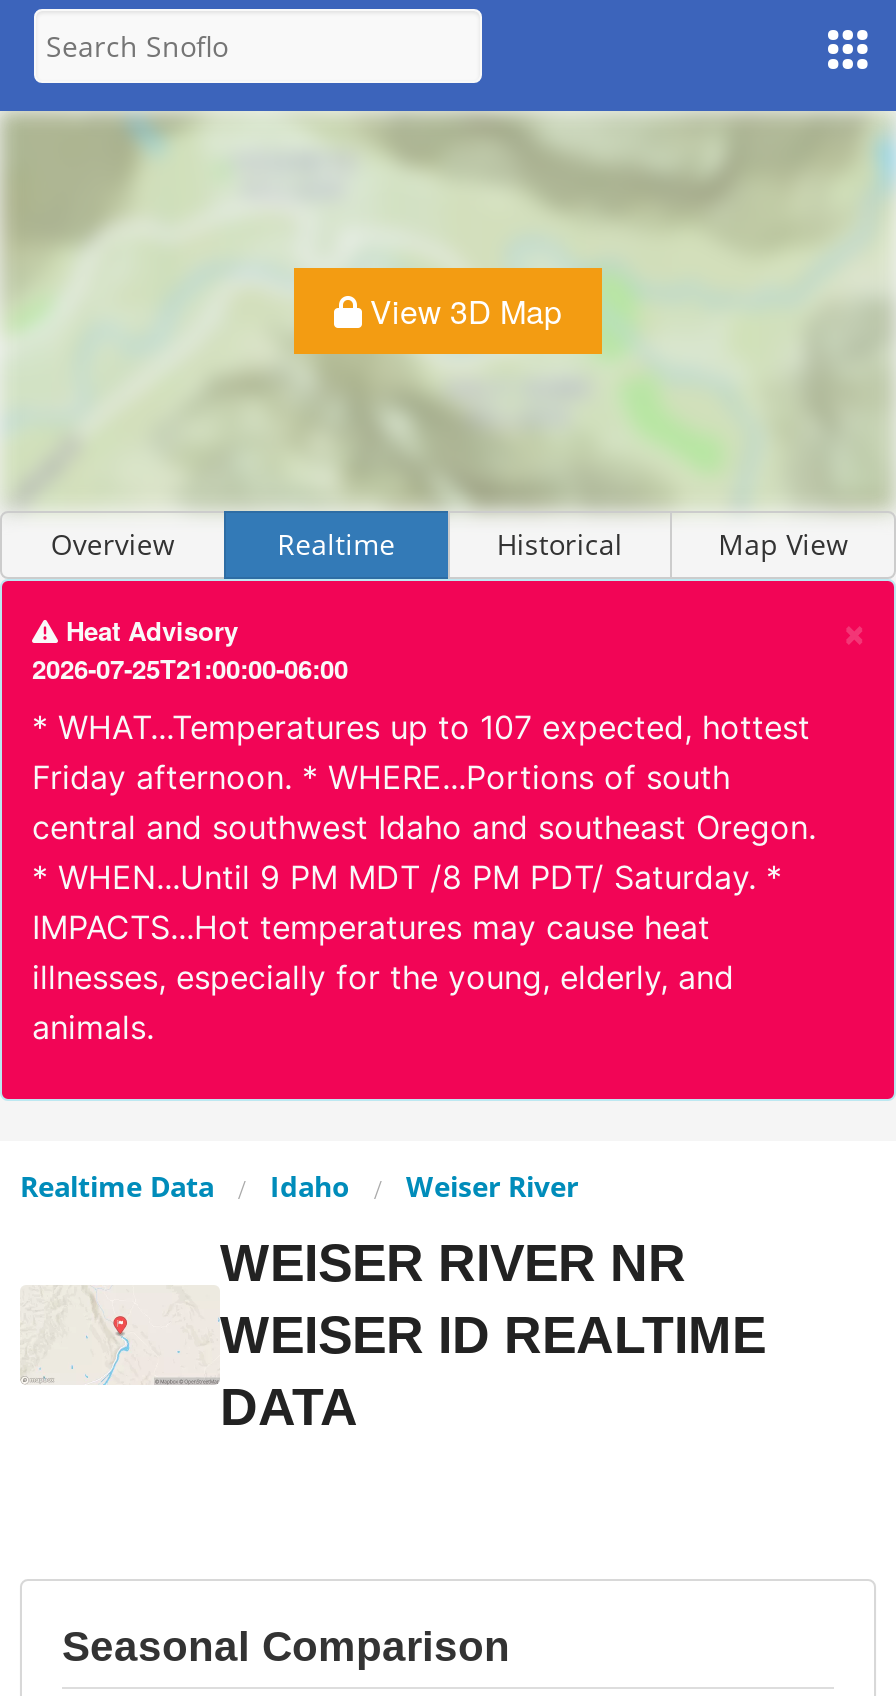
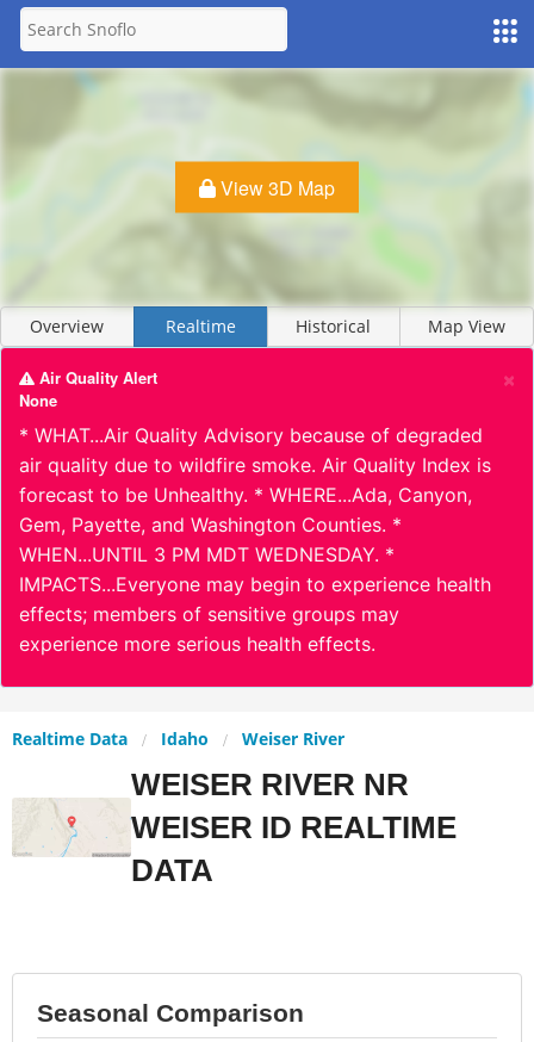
- Heat Advisory
- 2026-07-25T21:00:00-06:00
+ Air Quality Alert
+ None

- * WHAT...Temperatures up to 107 expected, hottest
- Friday afternoon. * WHERE...Portions of south
- central and southwest Idaho and southeast Oregon.
- * WHEN...Until 9 PM MDT /8 PM PDT/ Saturday. *
- IMPACTS...Hot temperatures may cause heat
- illnesses, especially for the young, elderly, and
- animals.
+ * WHAT...Air Quality Advisory because of degraded
+ air quality due to wildfire smoke. Air Quality Index is
+ forecast to be Unhealthy. * WHERE...Ada, Canyon,
+ Gem, Payette, and Washington Counties. *
+ WHEN...UNTIL 3 PM MDT WEDNESDAY. *
+ IMPACTS...Everyone may begin to experience health
+ effects; members of sensitive groups may
+ experience more serious health effects.
